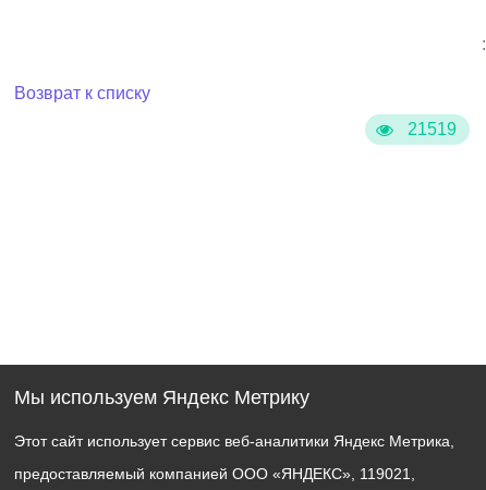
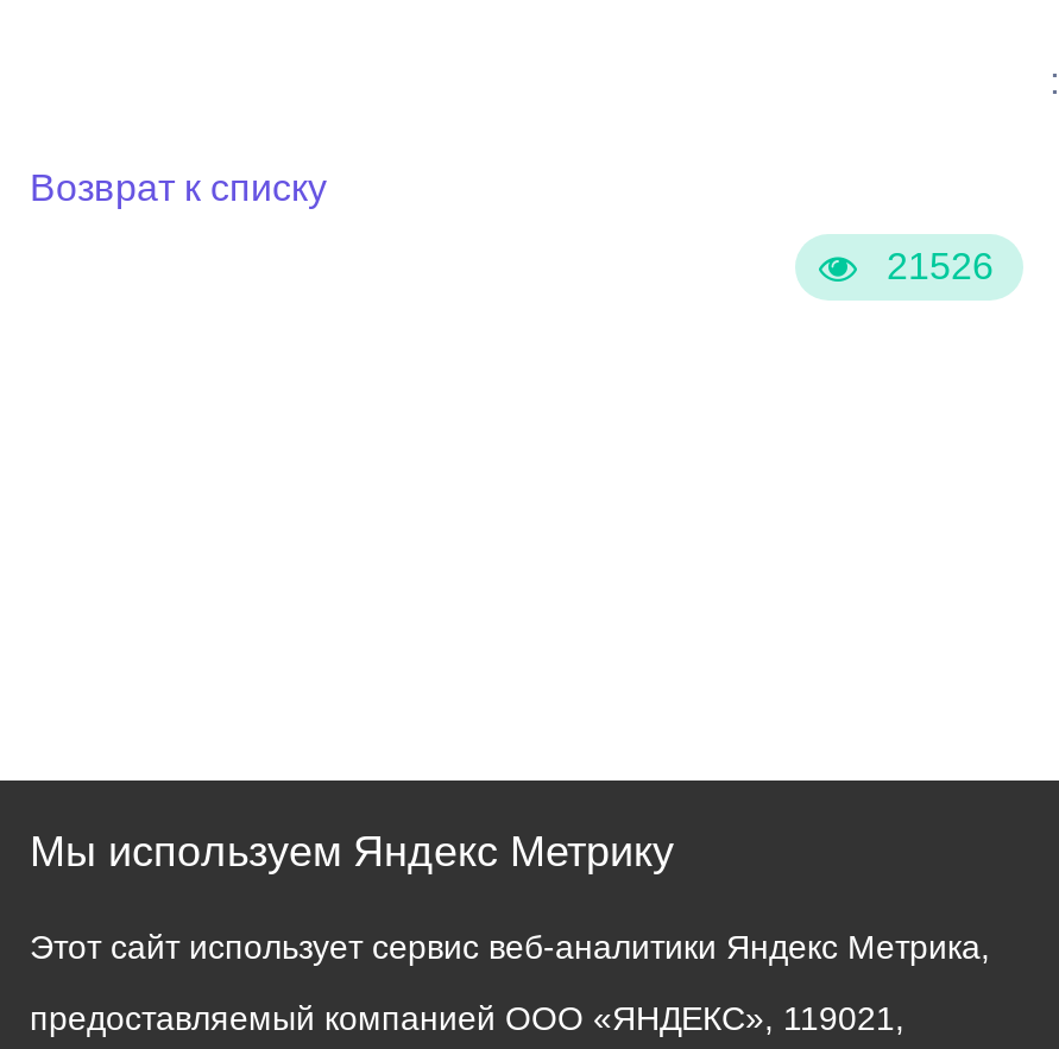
- 21519
+ 21526
